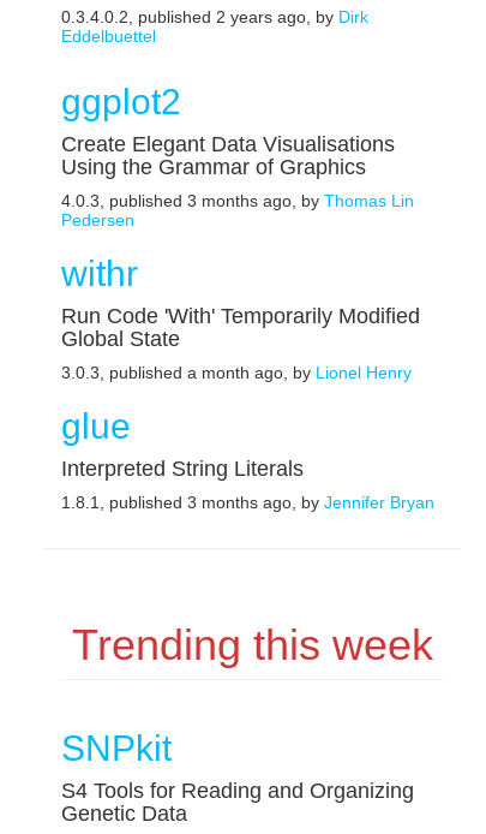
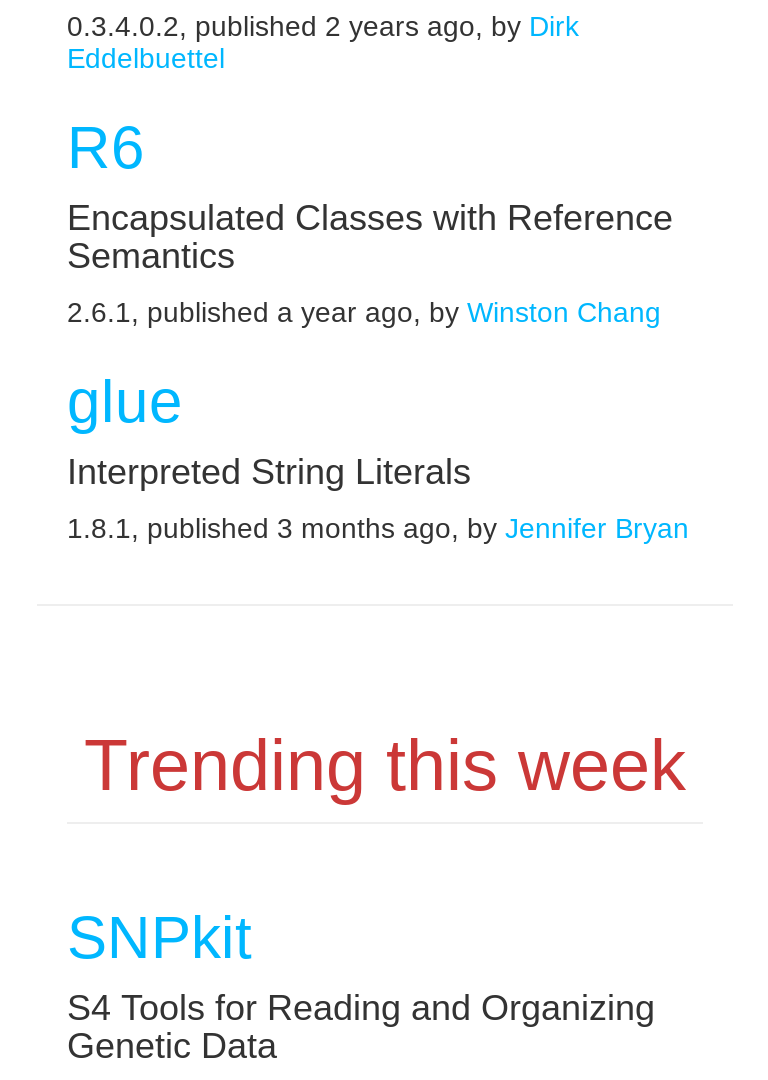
- ggplot2
- Create Elegant Data Visualisations
- Using the Grammar of Graphics
- 4.0.3, published 3 months ago, by Thomas Lin
- Pedersen
- withr
- Run Code 'With' Temporarily Modified
- Global State
- 3.0.3, published a month ago, by Lionel Henry
+ R6
+ Encapsulated Classes with Reference
+ Semantics
+ 2.6.1, published a year ago, by Winston Chang
